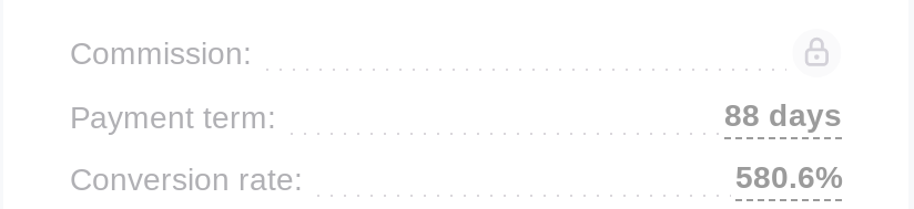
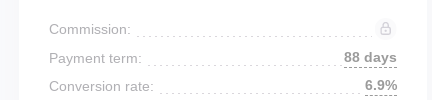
- 580.6%
+ 6.9%
